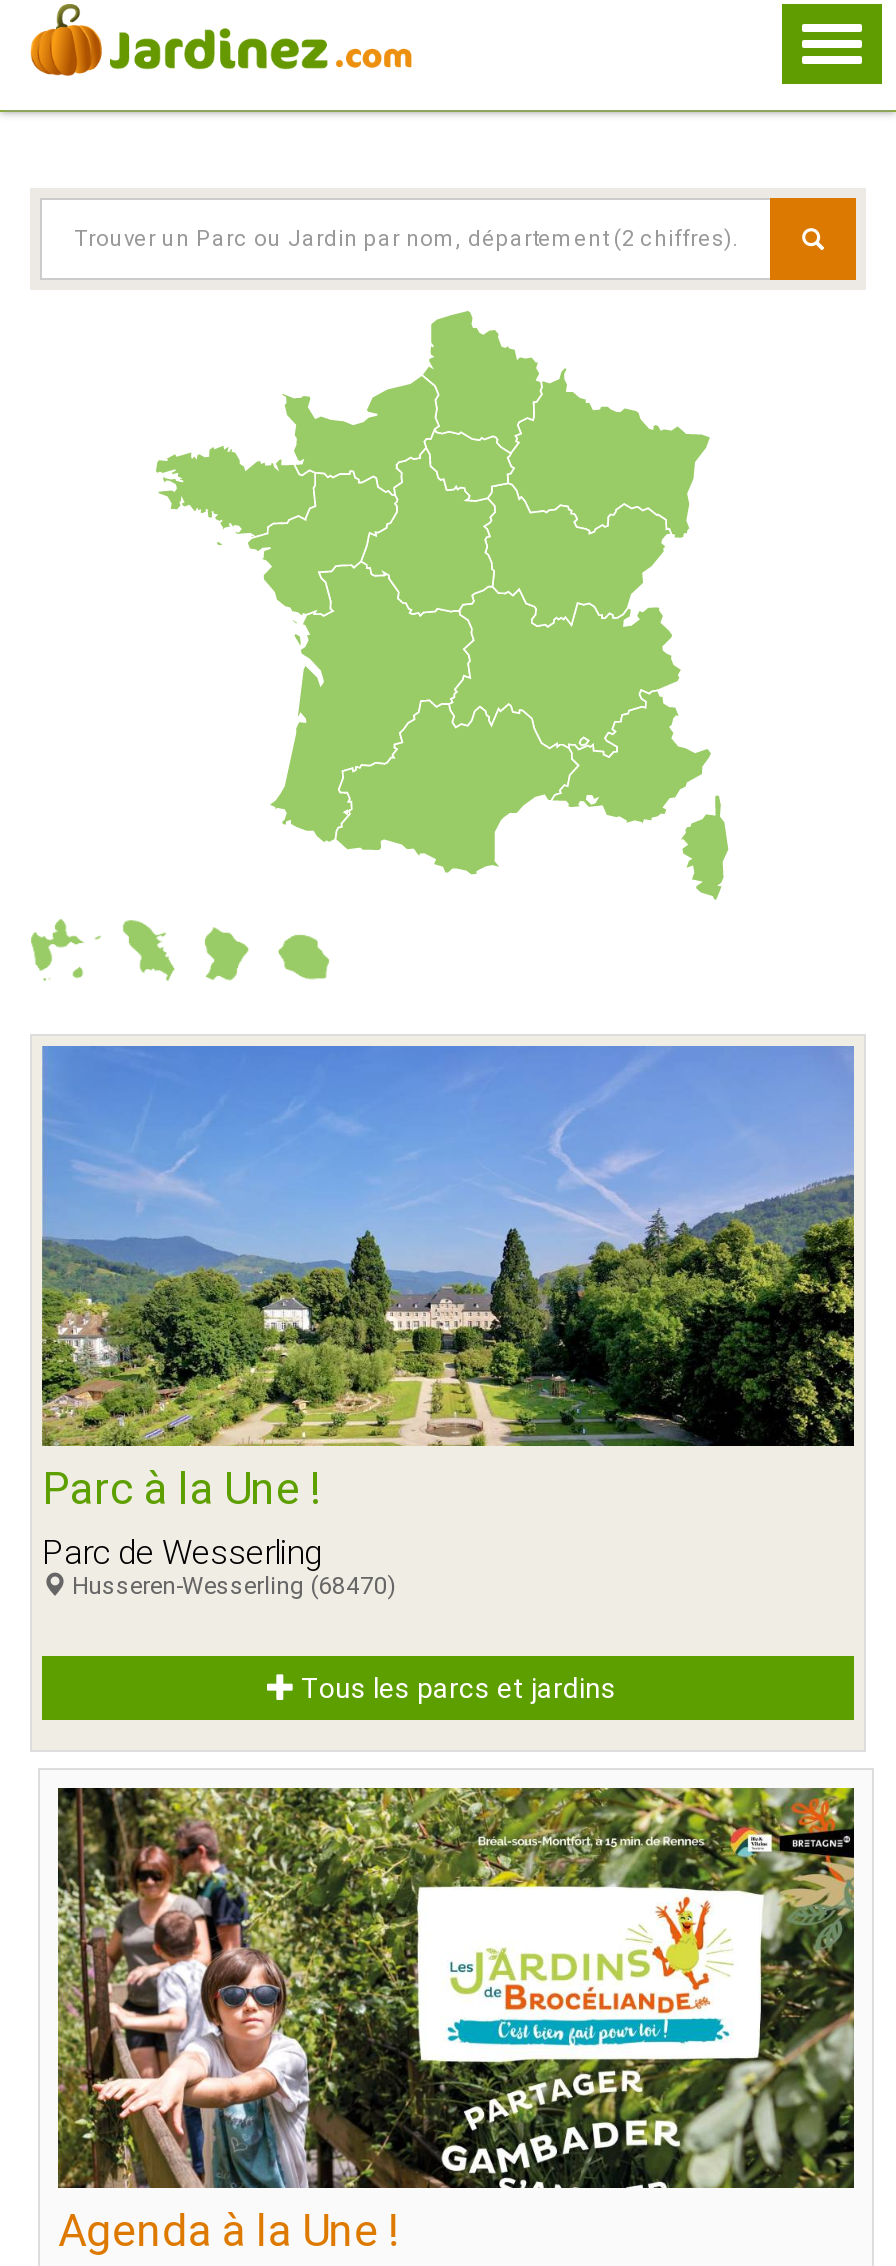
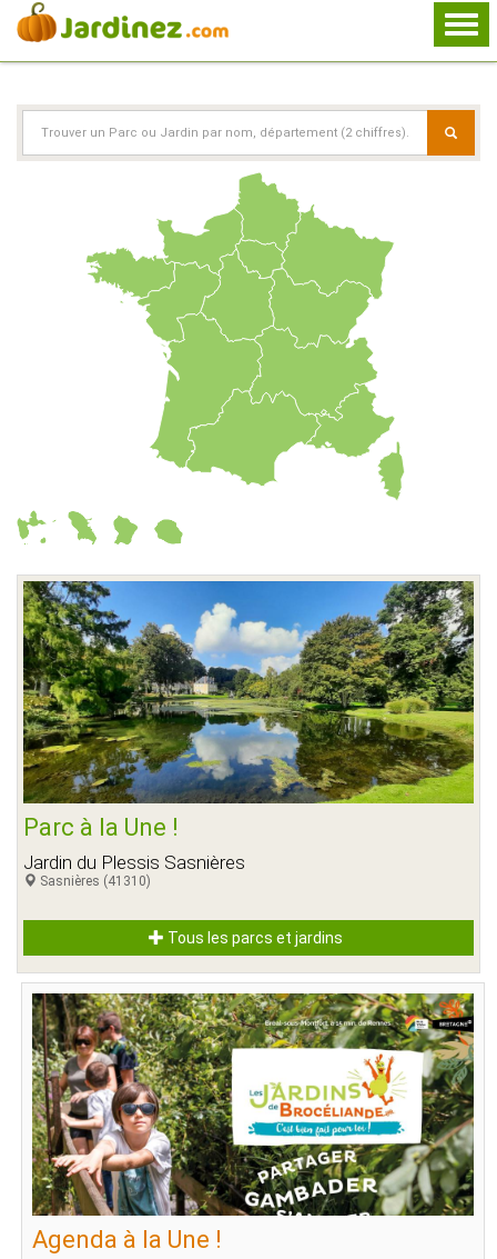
- [image]
+ [image]

- Parc de Wesserling
- Husseren-Wesserling (68470)
+ Jardin du Plessis Sasnières
+ Sasnières (41310)
